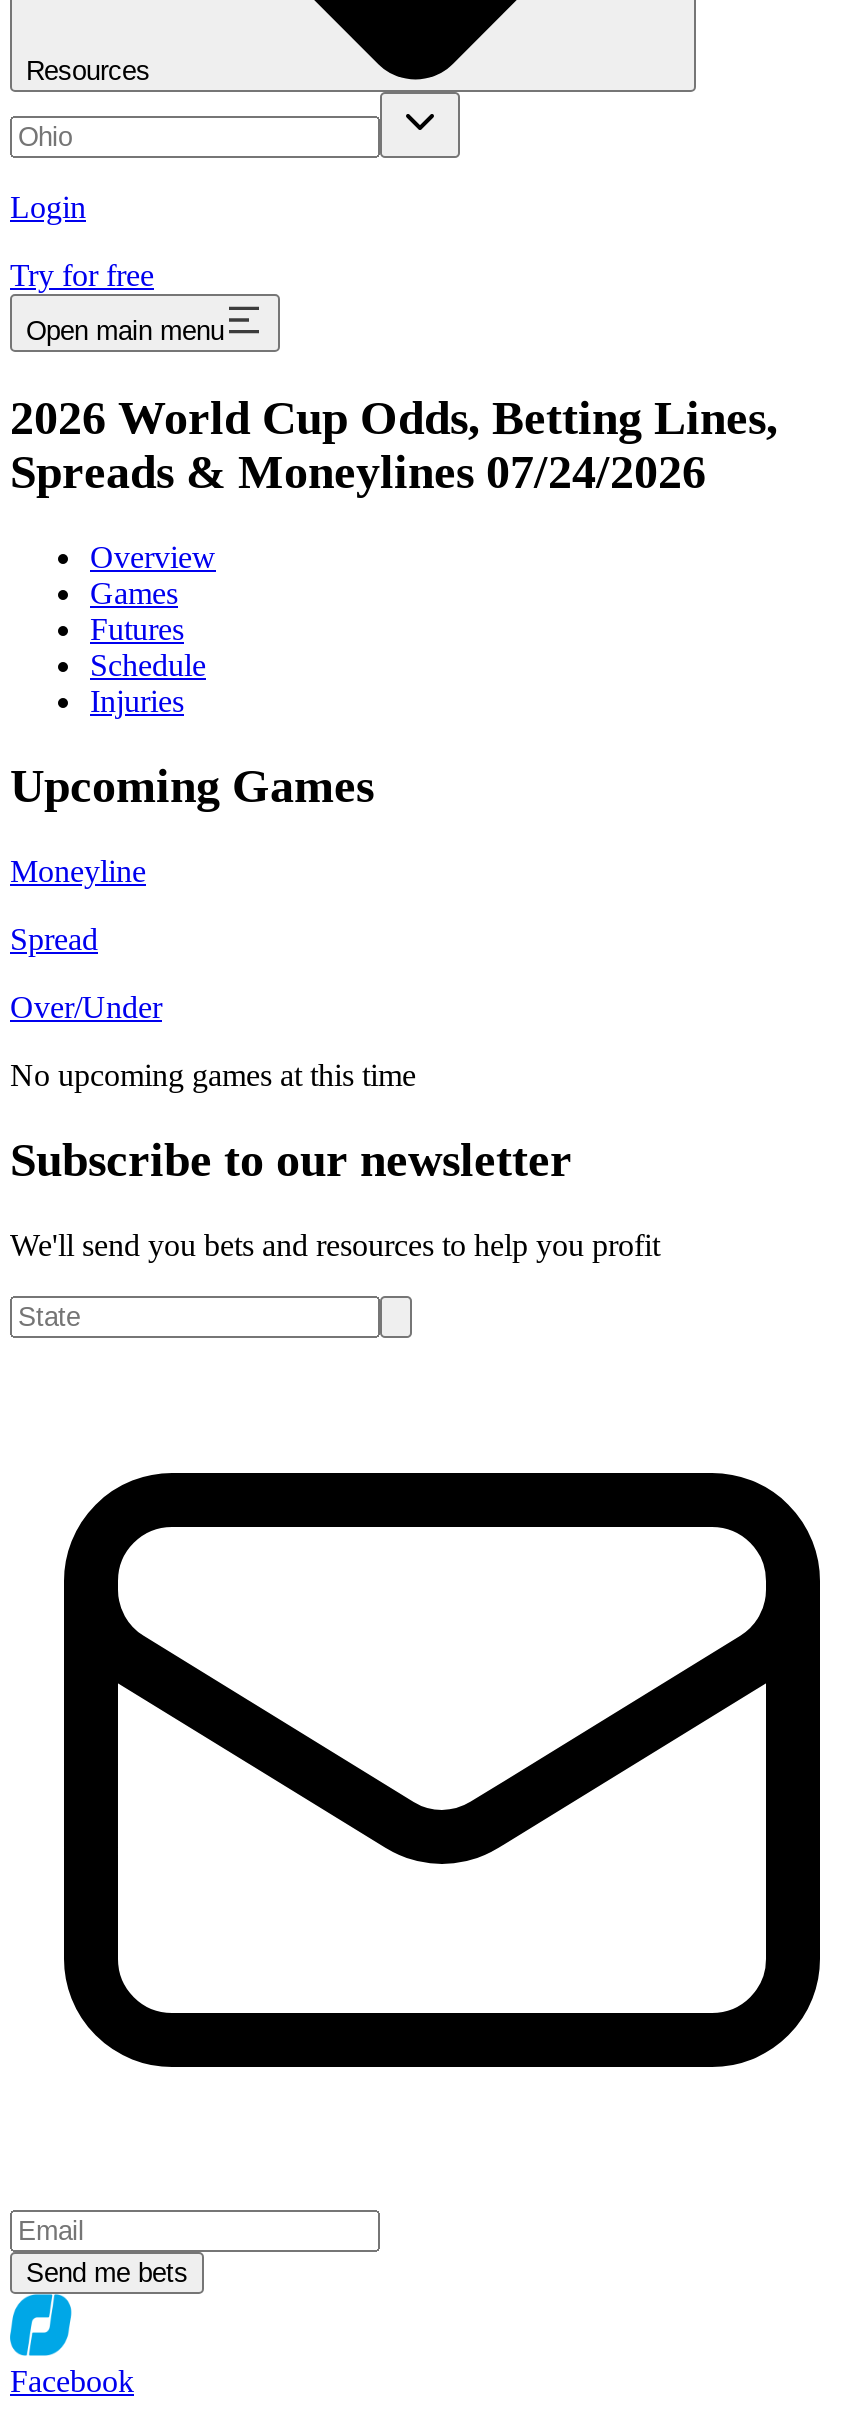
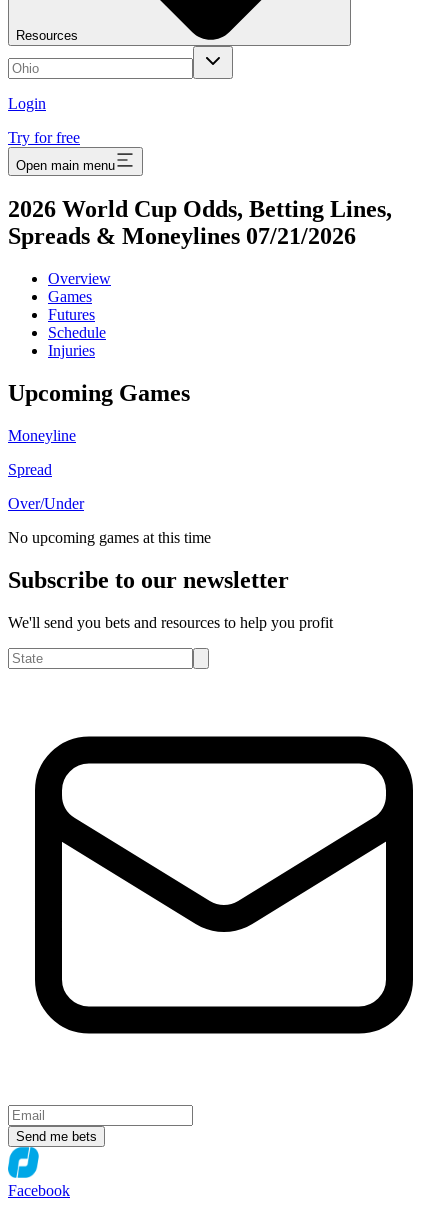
- Spreads & Moneylines 07/24/2026
+ Spreads & Moneylines 07/21/2026
